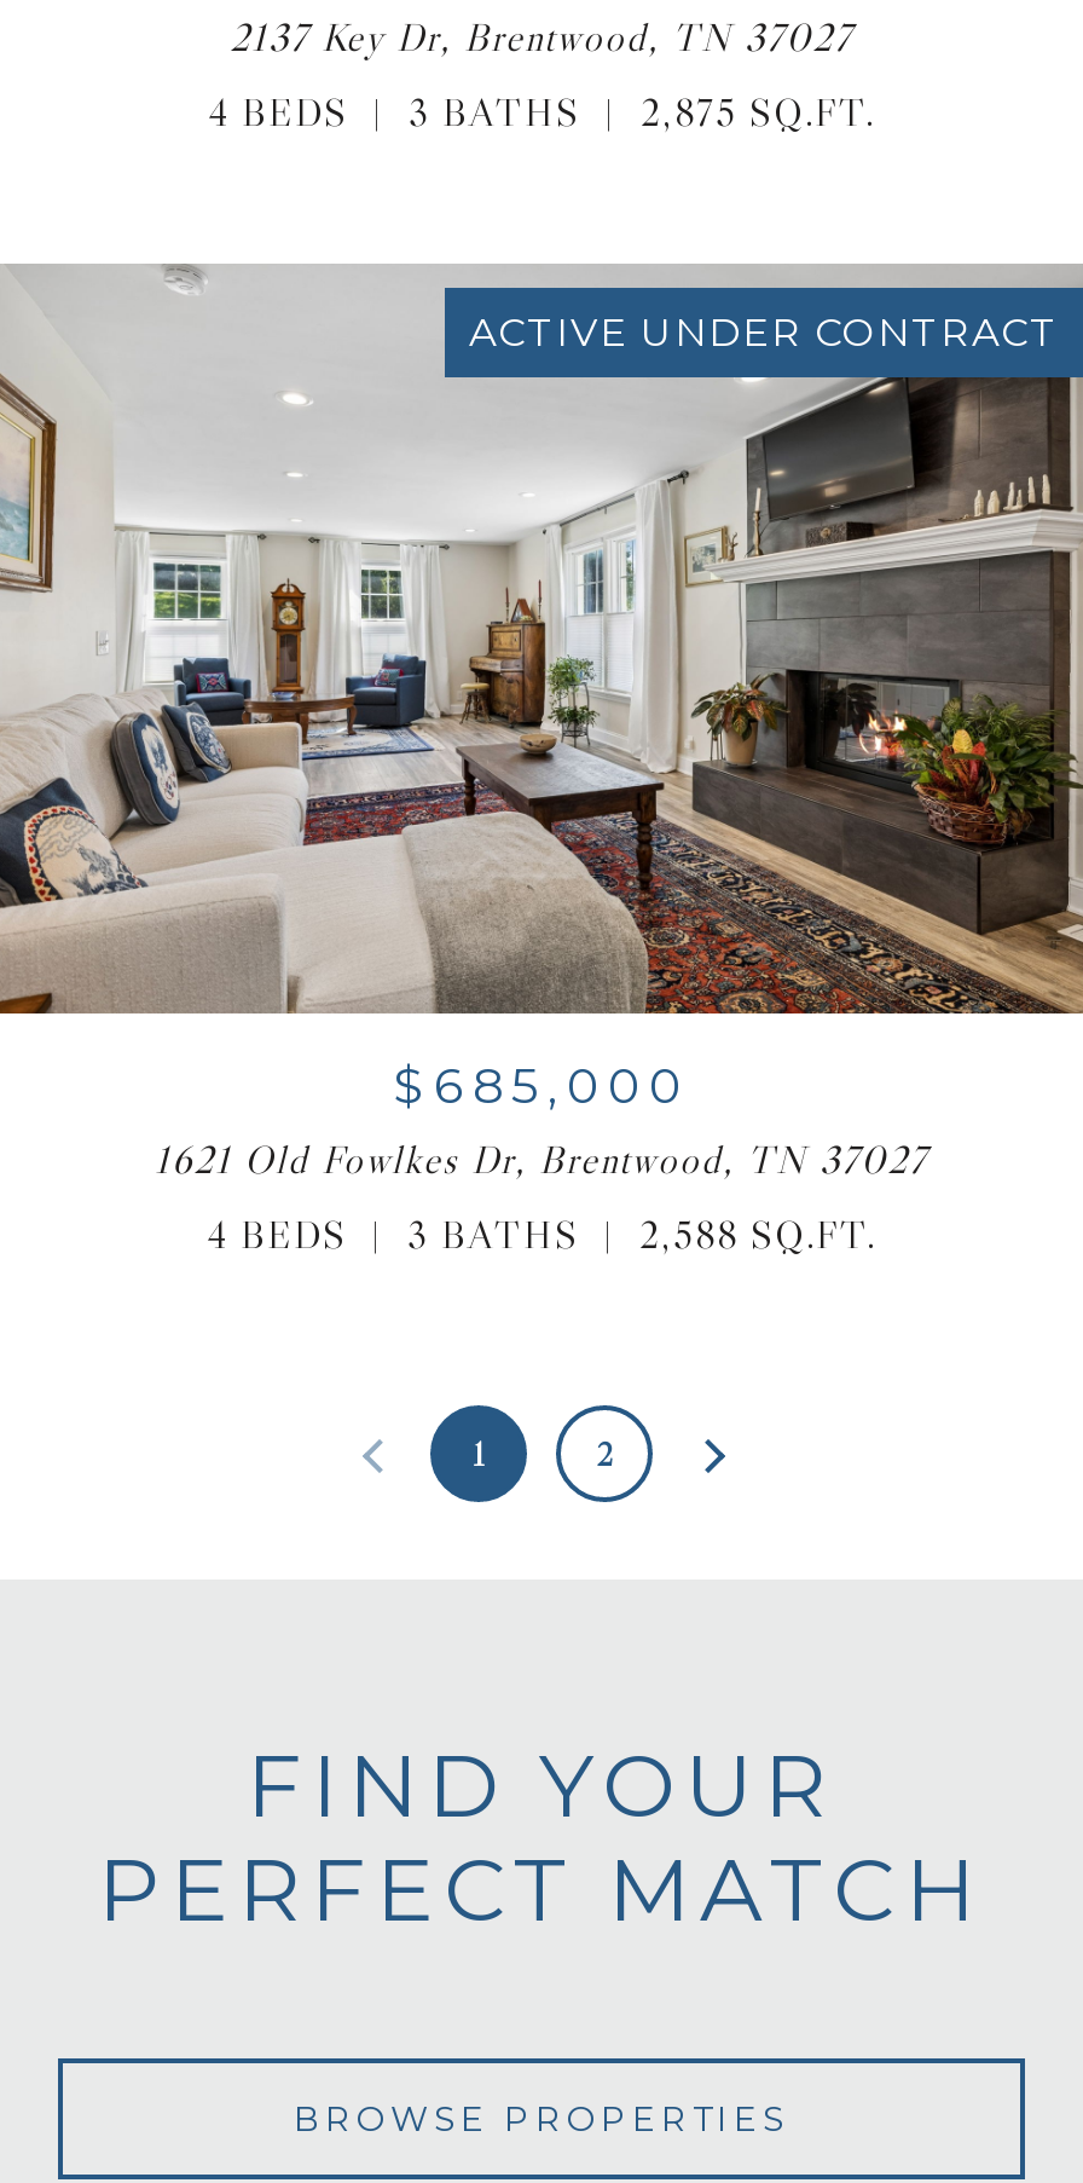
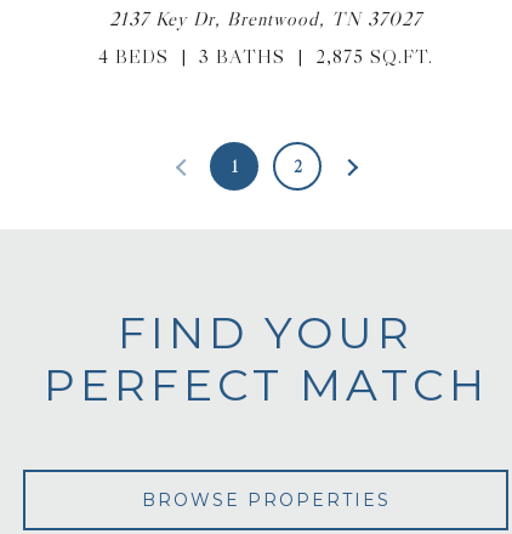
- [image]
- ACTIVE UNDER CONTRACT

- $685,000
- 1621 Old Fowlkes Dr, Brentwood, TN 37027
- 4 BEDS
- 3 BATHS
- 2,588 SQ.FT.
